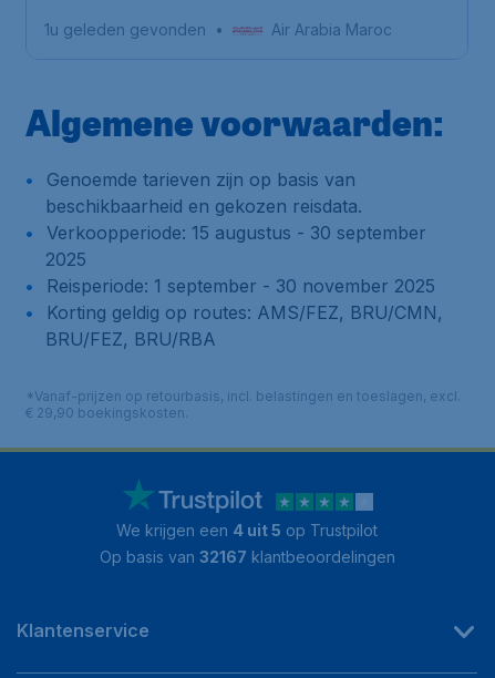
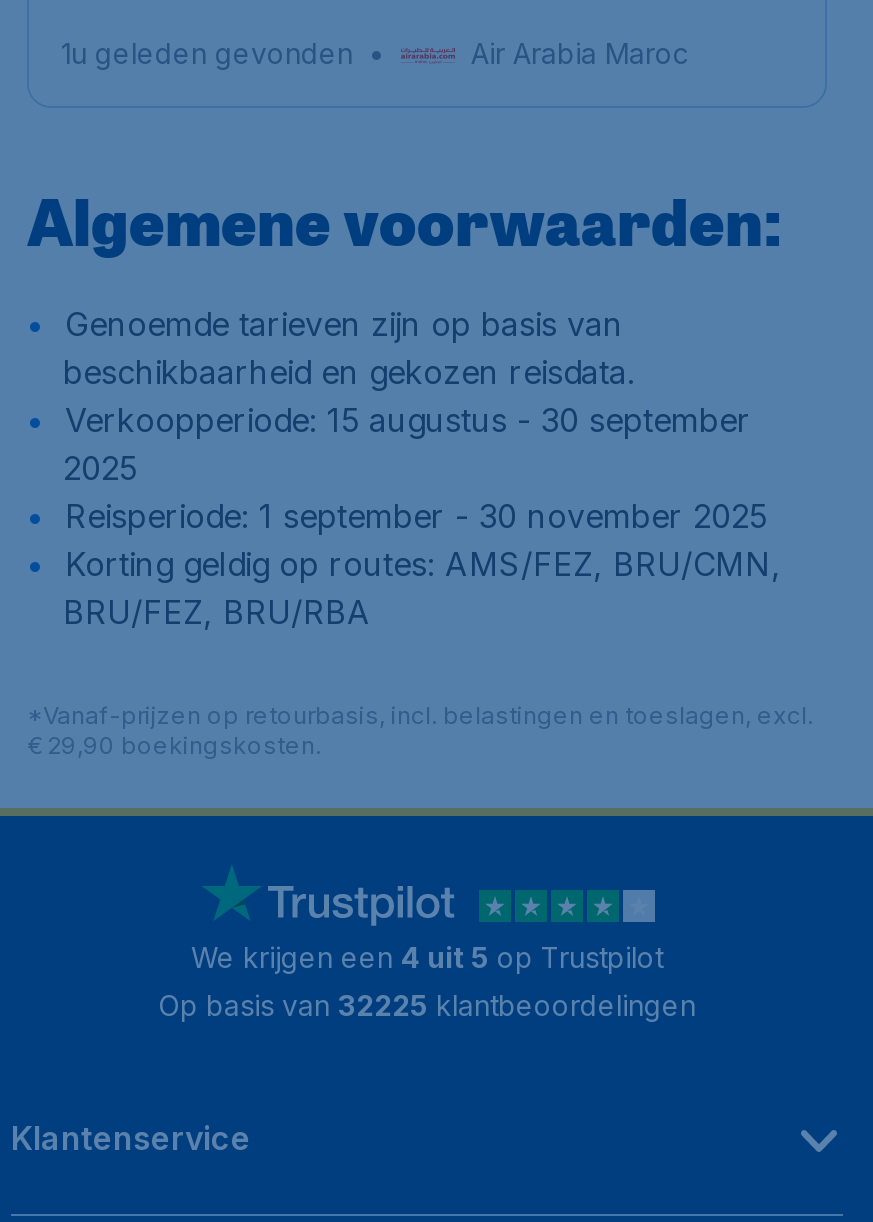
- Op basis van 32167 klantbeoordelingen
+ Op basis van 32225 klantbeoordelingen
